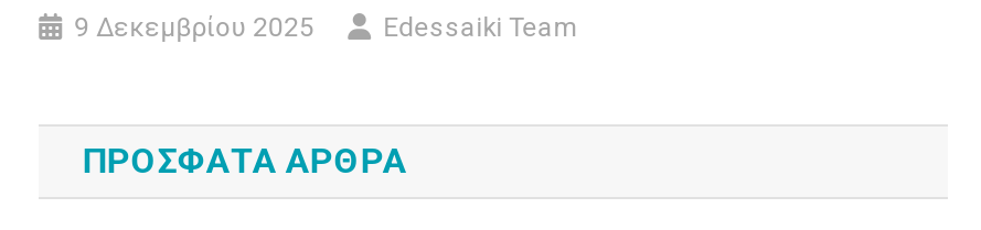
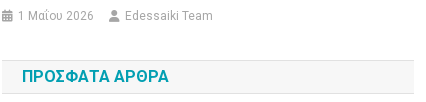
- 9 Δεκεμβρίου 2025
+ 1 Μαΐου 2026
